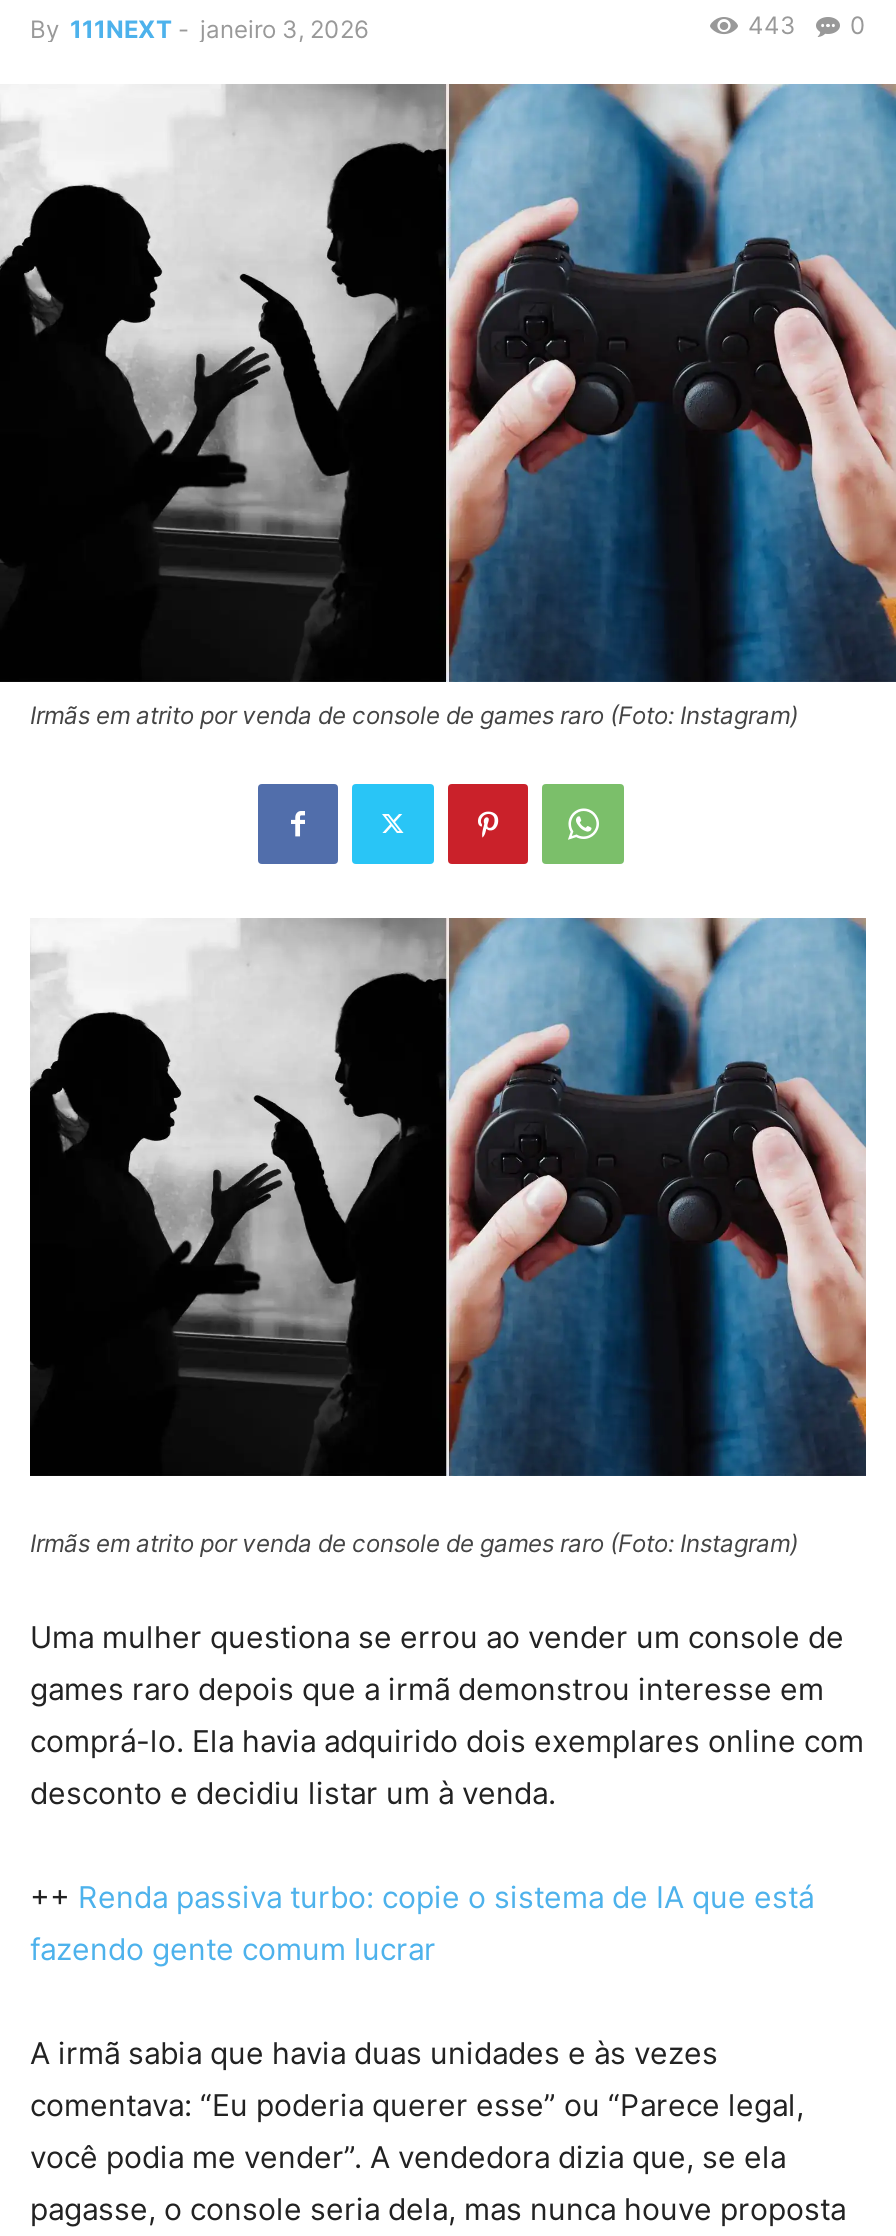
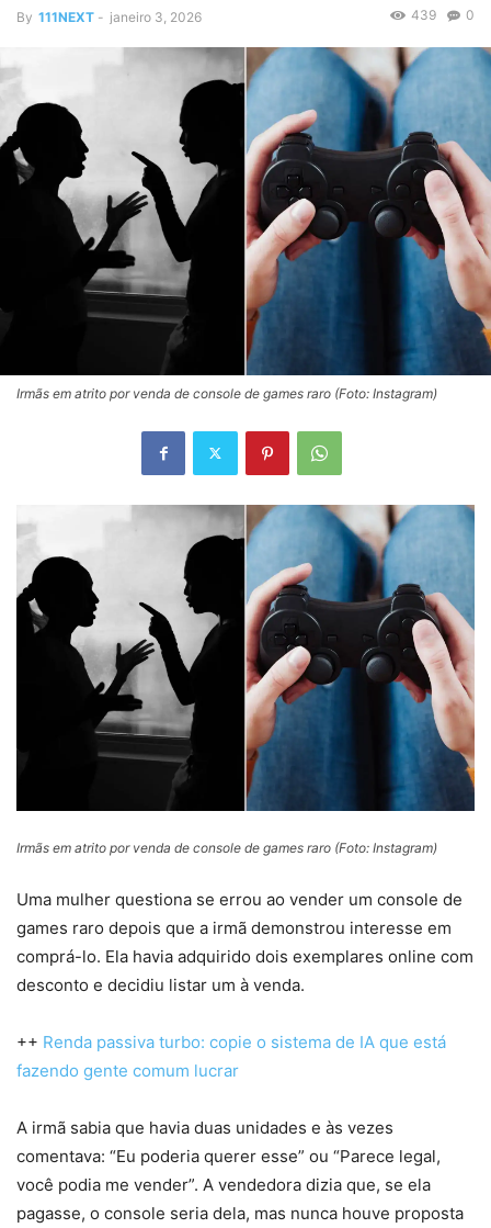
- 443 0
+ 439 0
